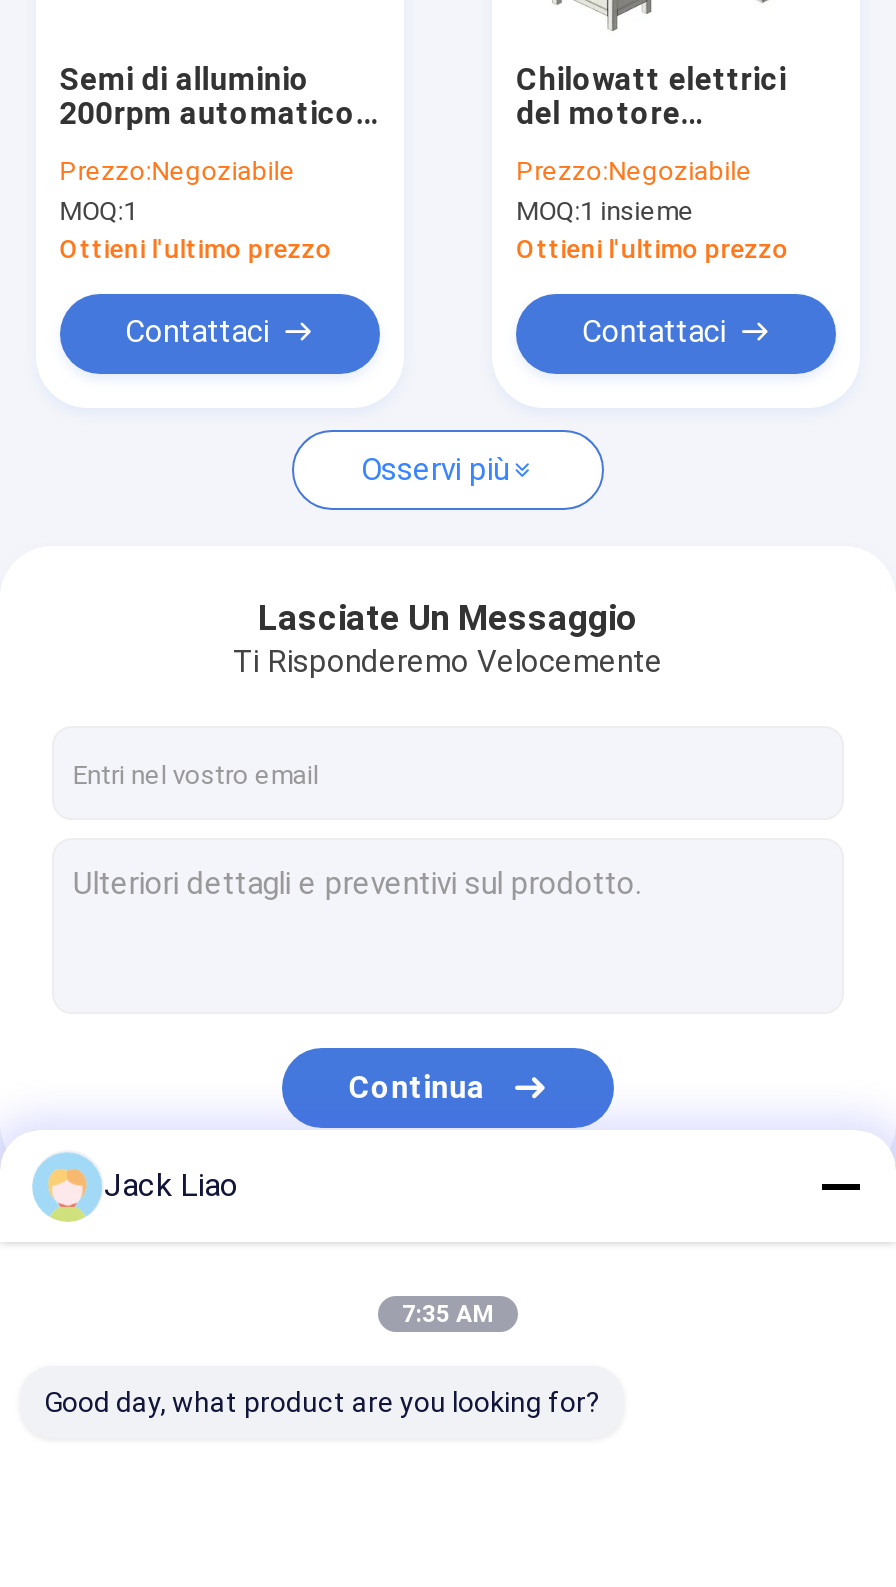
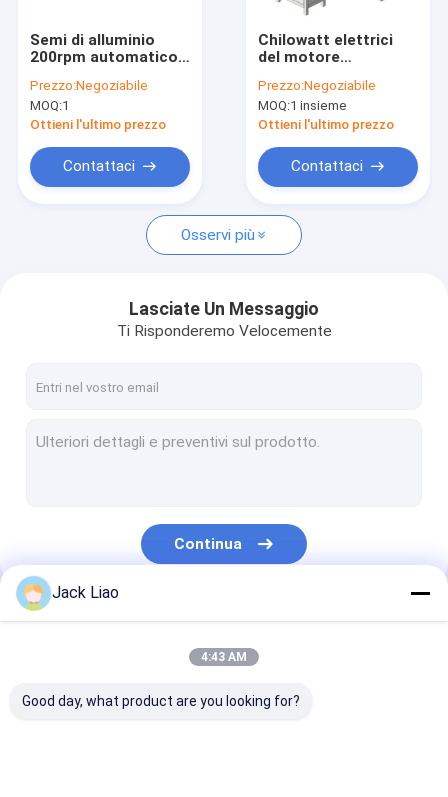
- 7:35 AM
+ 4:43 AM
